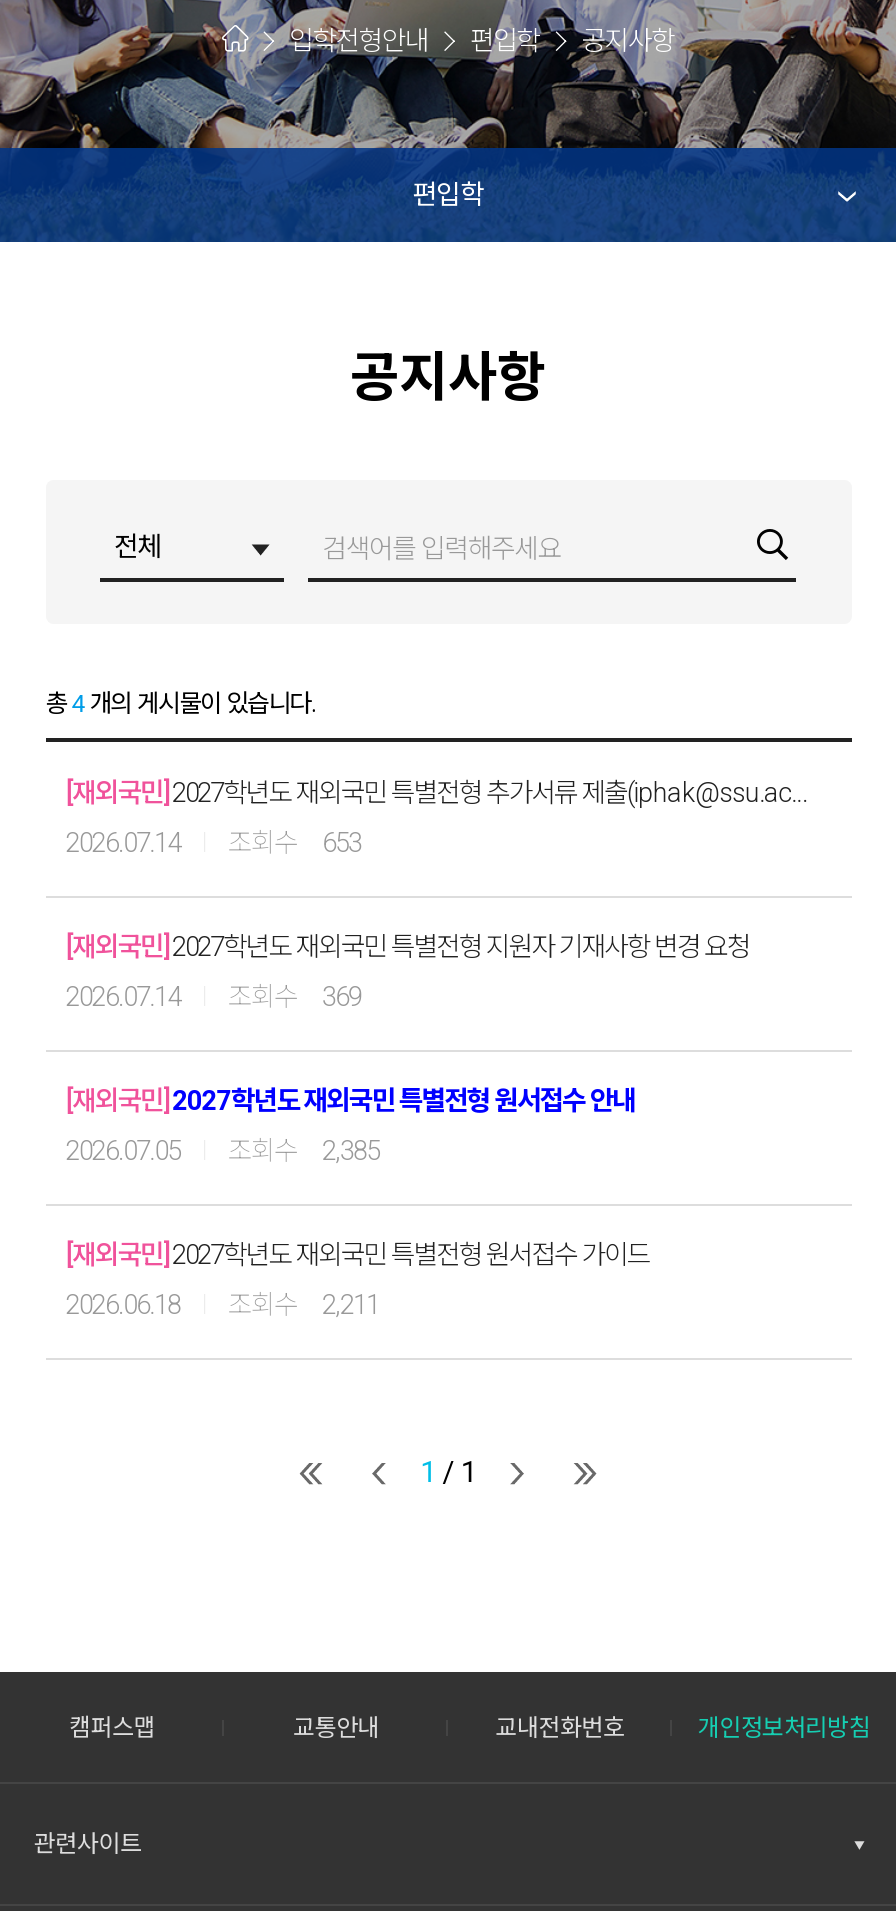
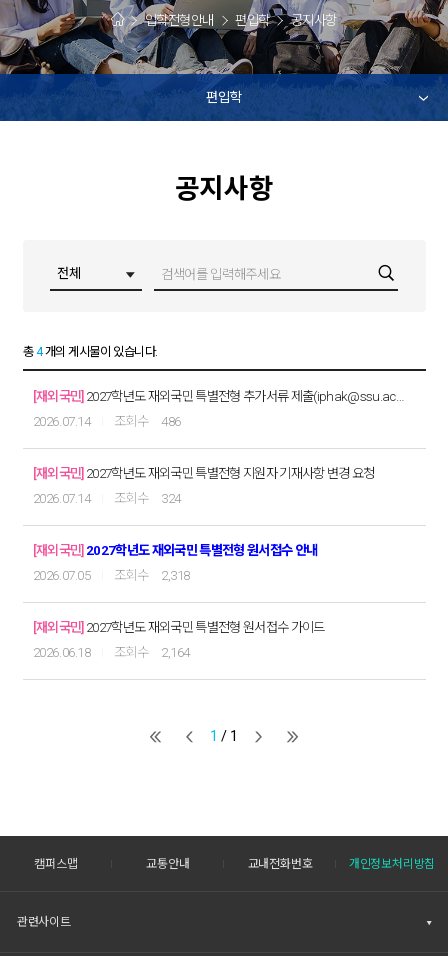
- 653
+ 486

- 369
+ 324

- 2,385
+ 2,318

- 2,211
+ 2,164
